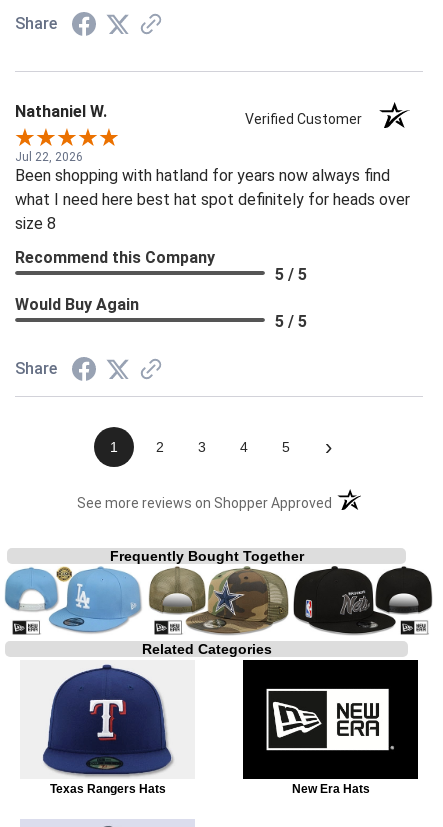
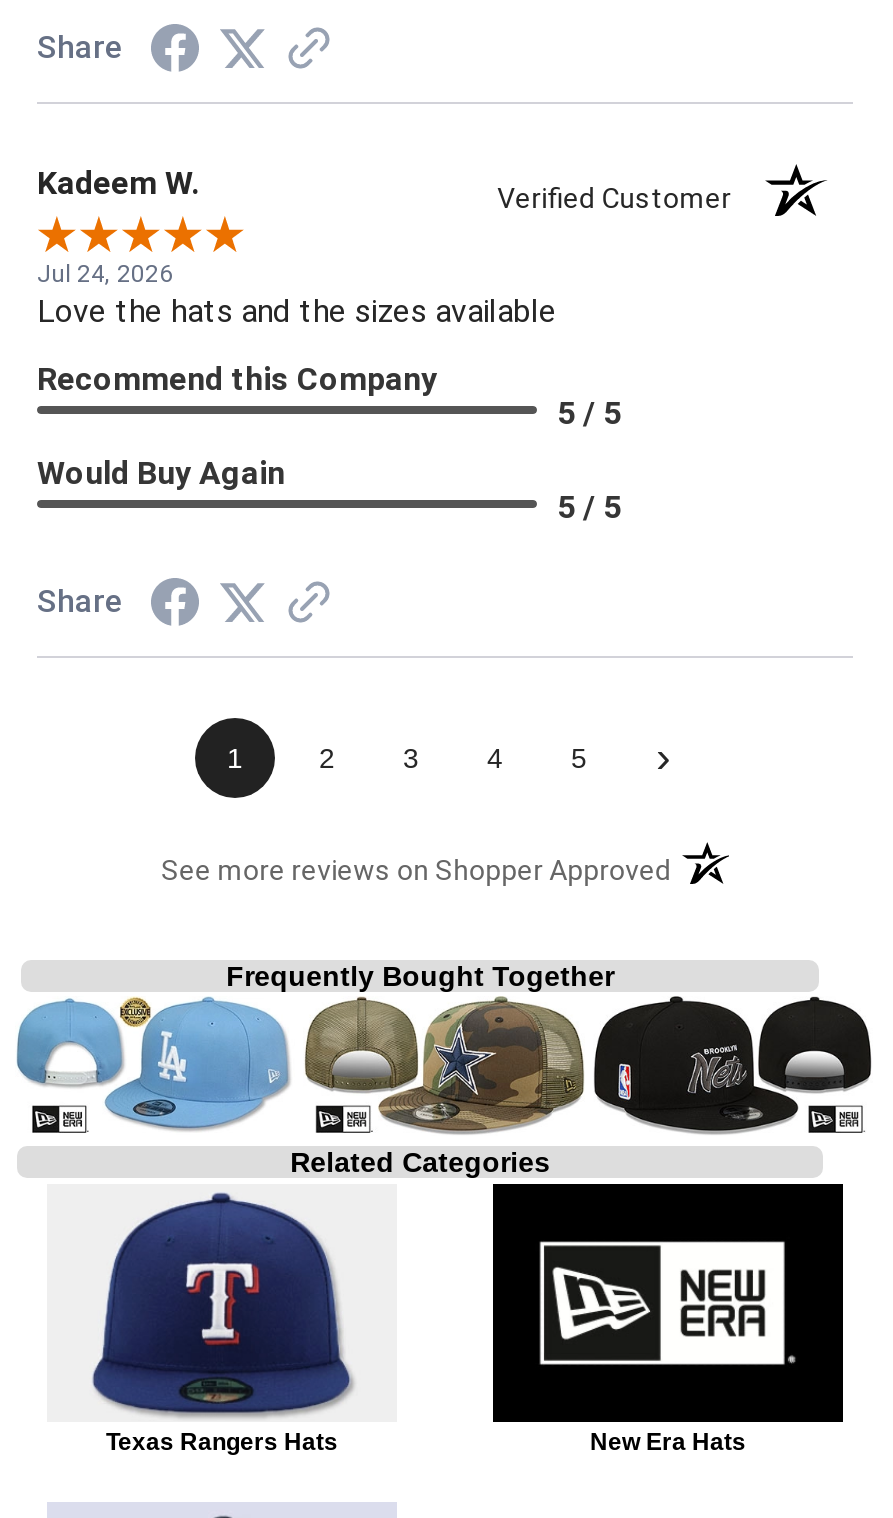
- Nathaniel W.
+ Kadeem W.

- Jul 22, 2026
- Been shopping with hatland for years now always find
- what I need here best hat spot definitely for heads over
- size 8
+ Jul 24, 2026
+ Love the hats and the sizes available
